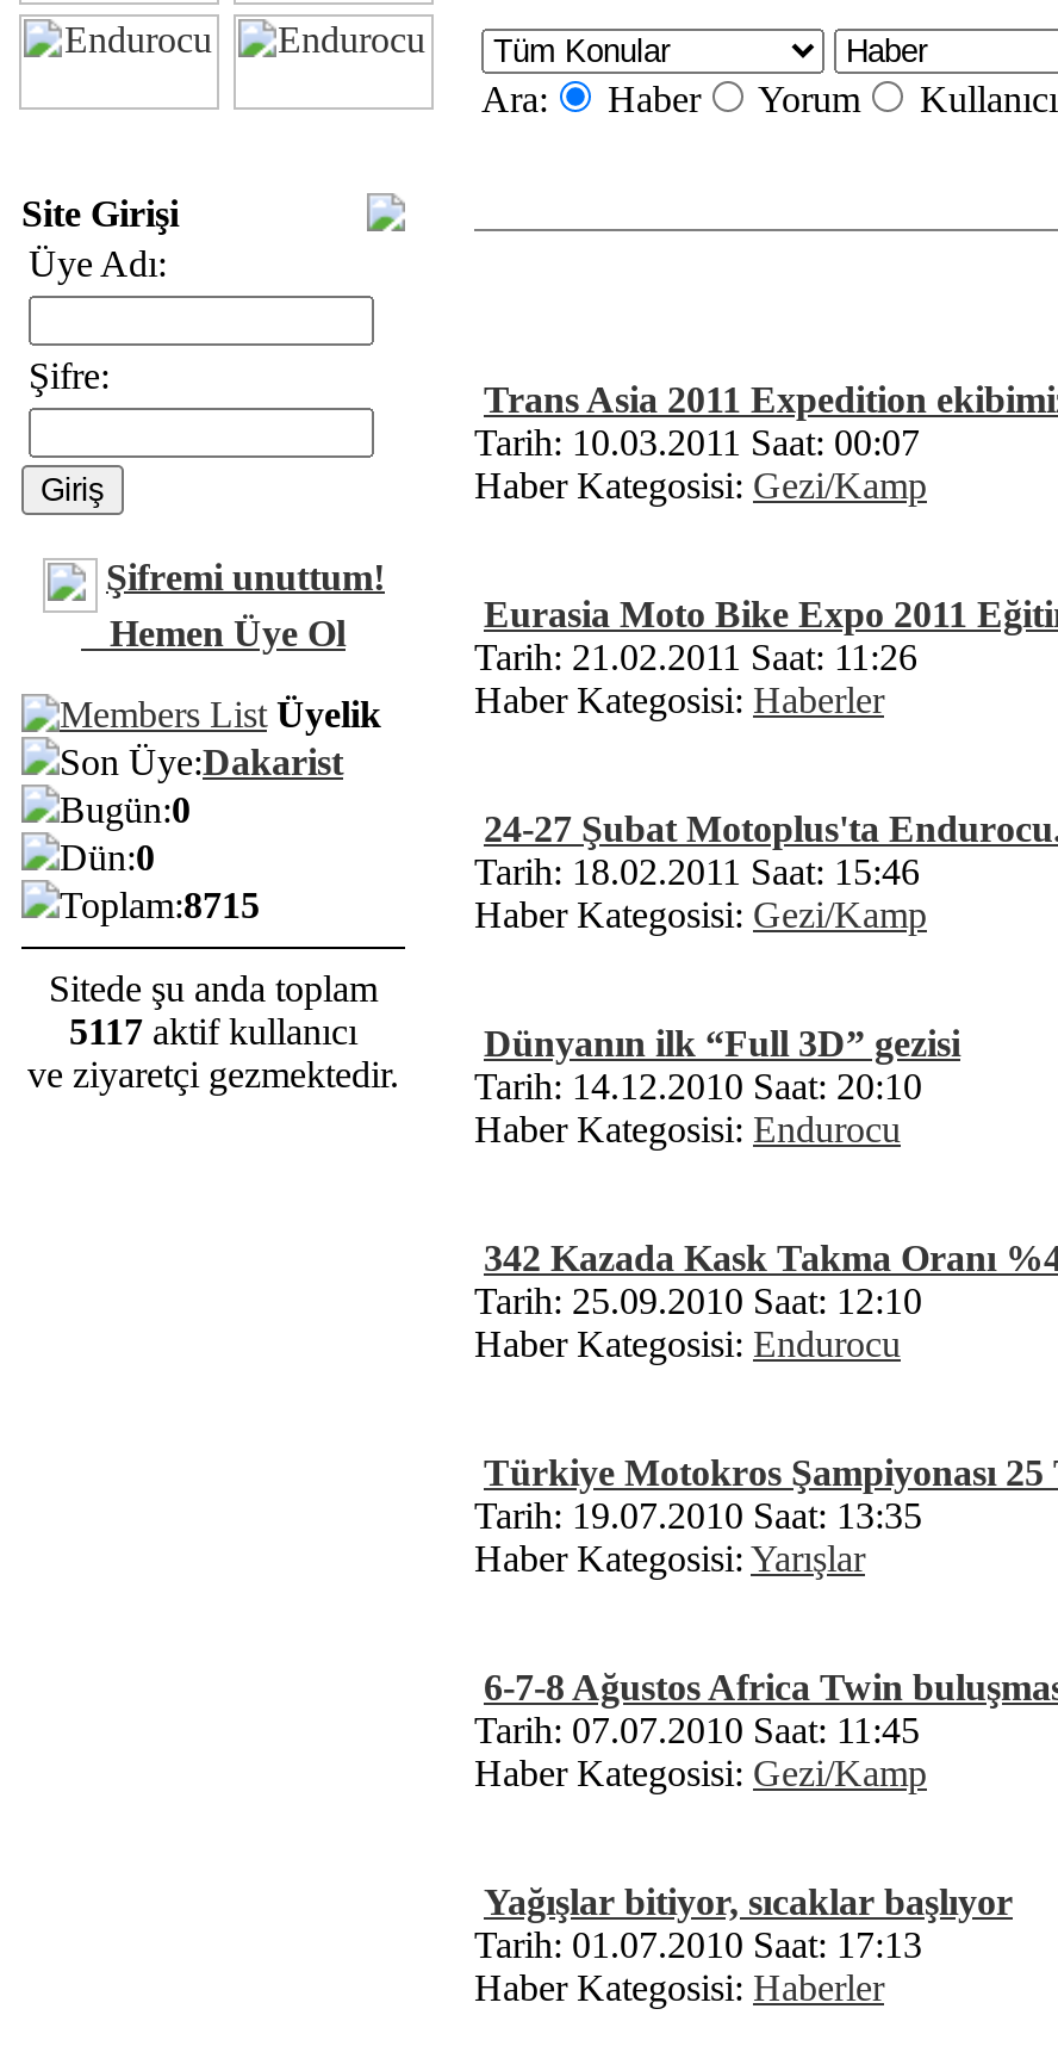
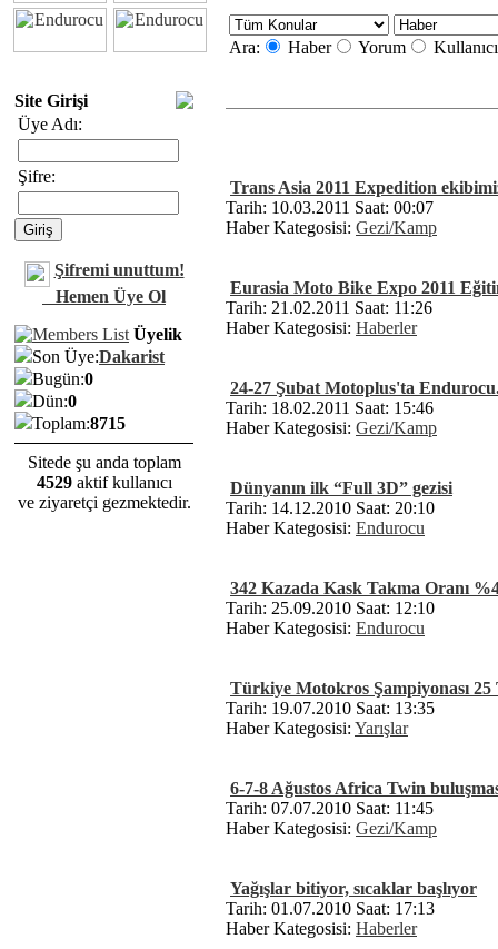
- 5117 aktif kullanıcı
+ 4529 aktif kullanıcı
